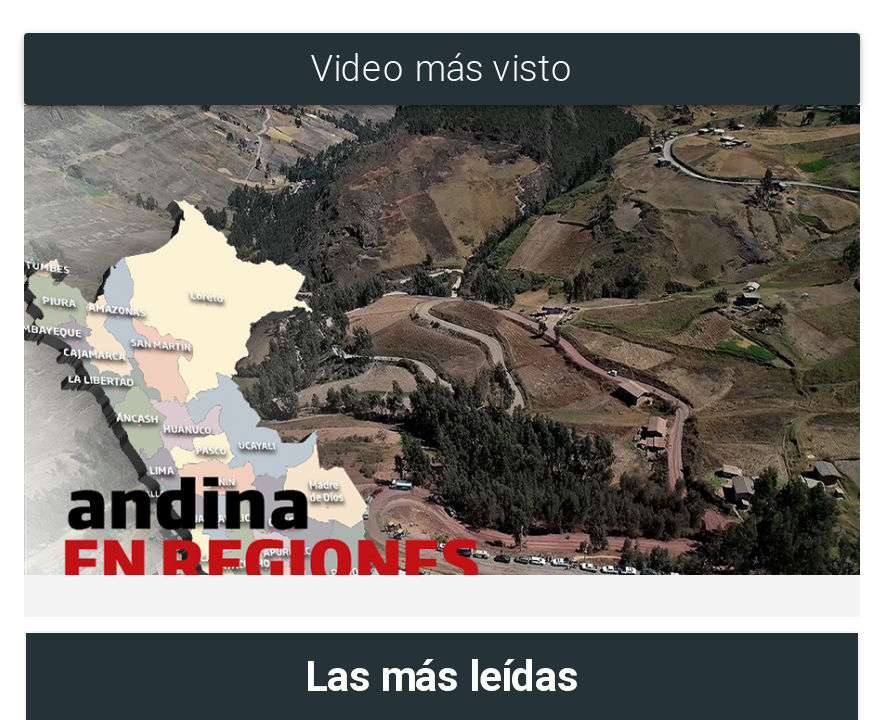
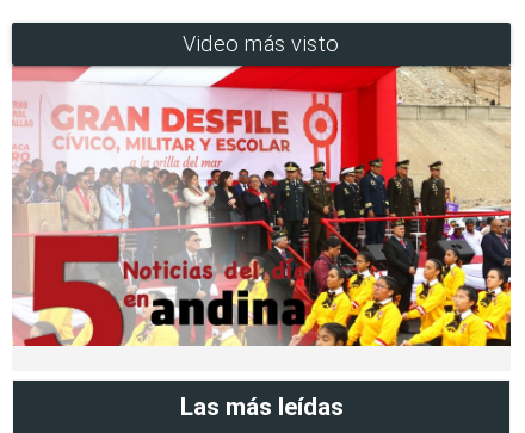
- [image]
+ [image]
